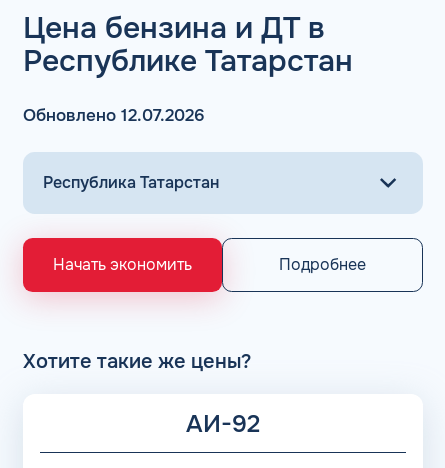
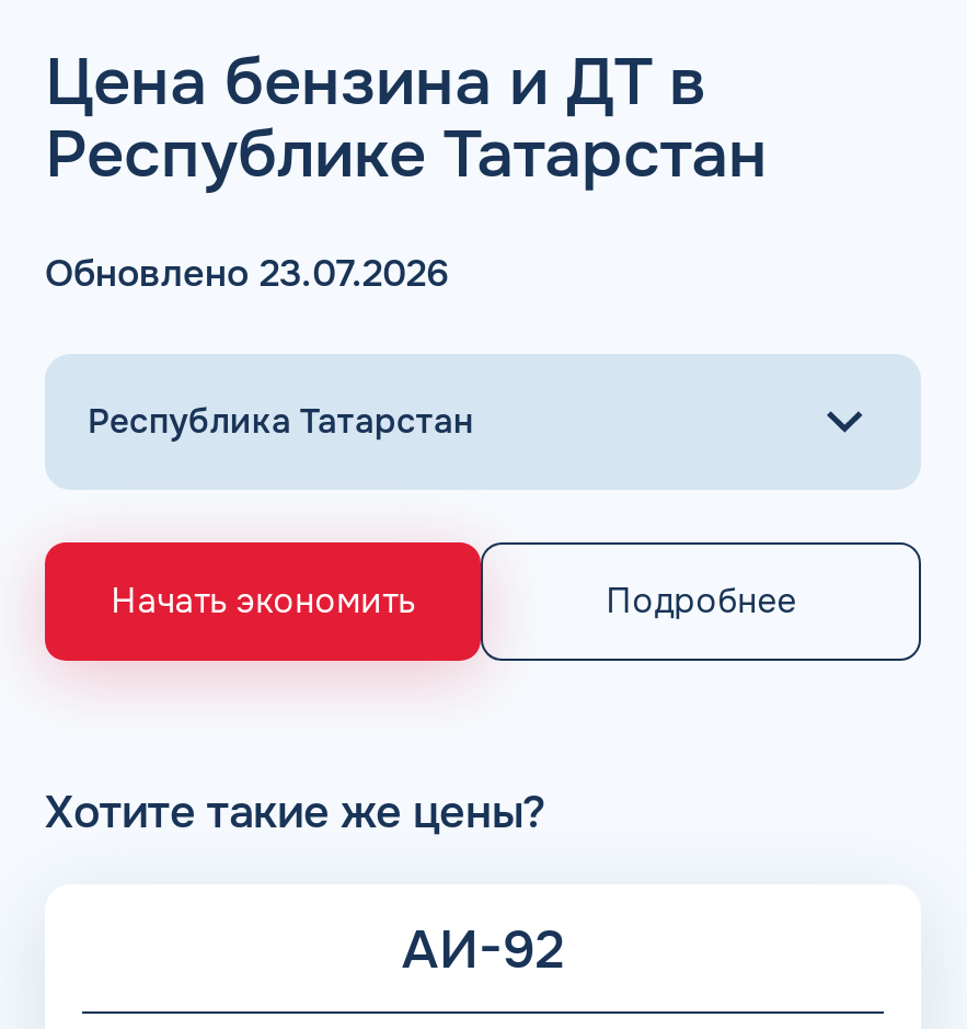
- Обновлено 12.07.2026
+ Обновлено 23.07.2026
